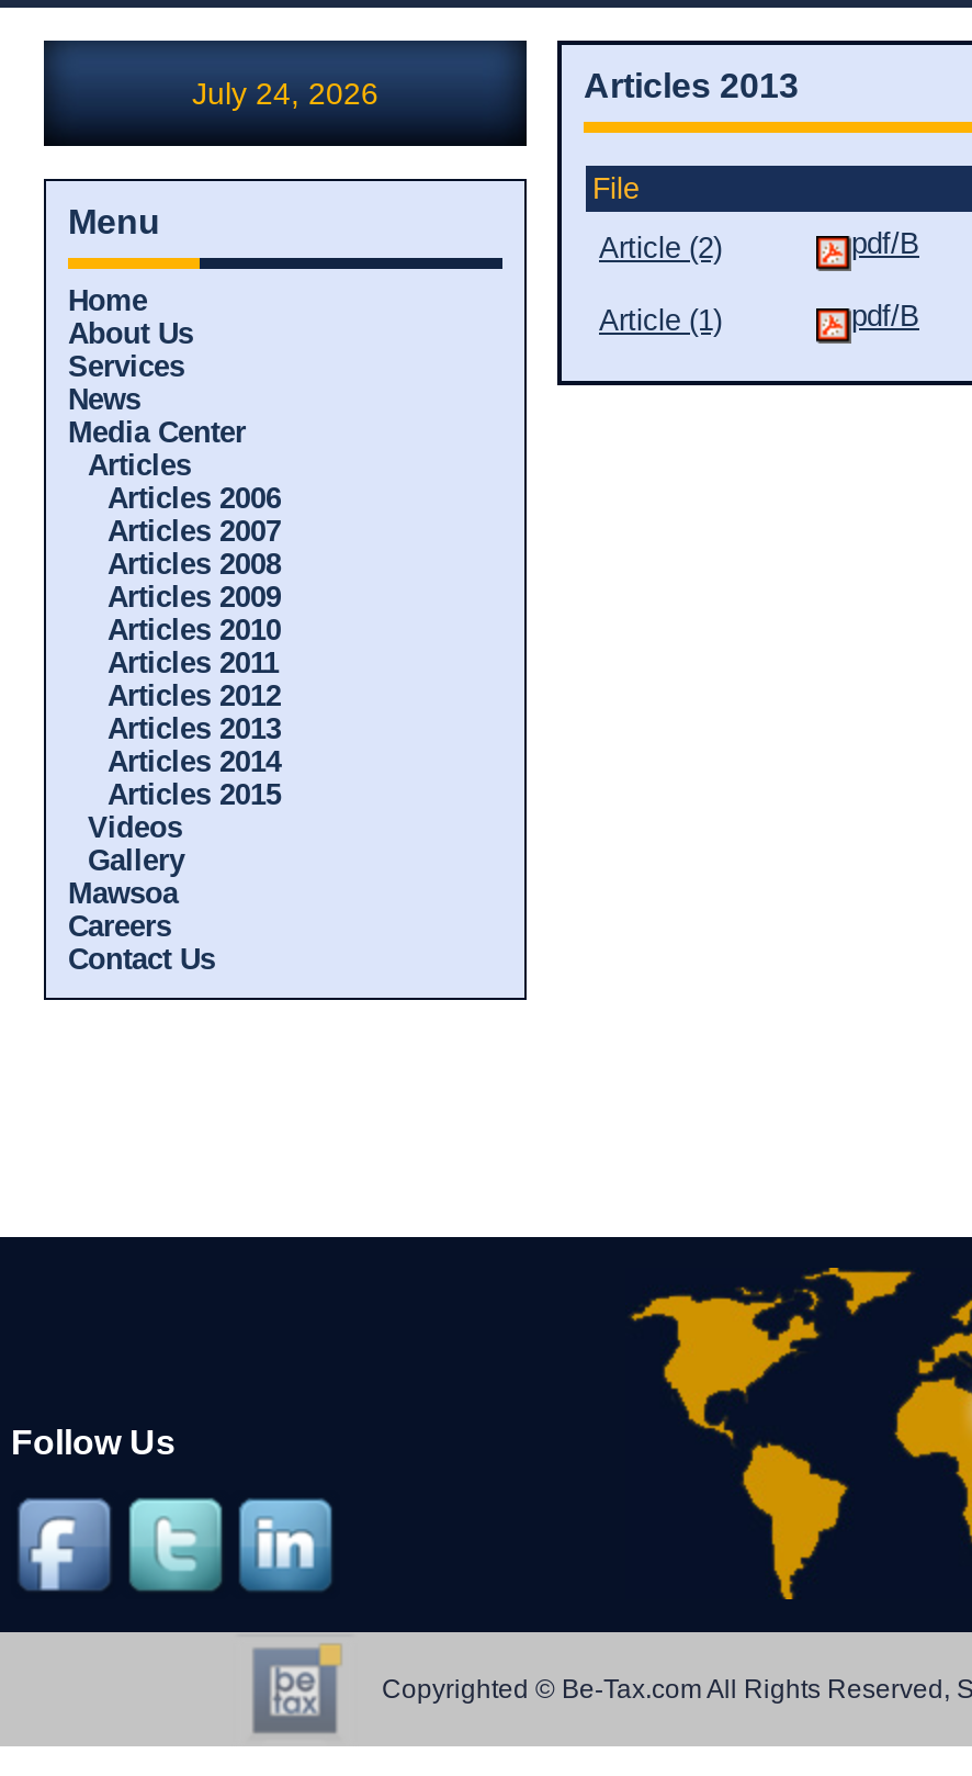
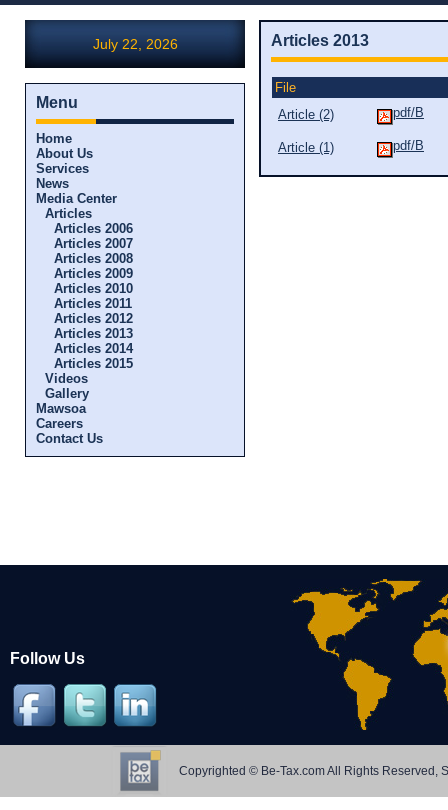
- July 24, 2026
+ July 22, 2026
